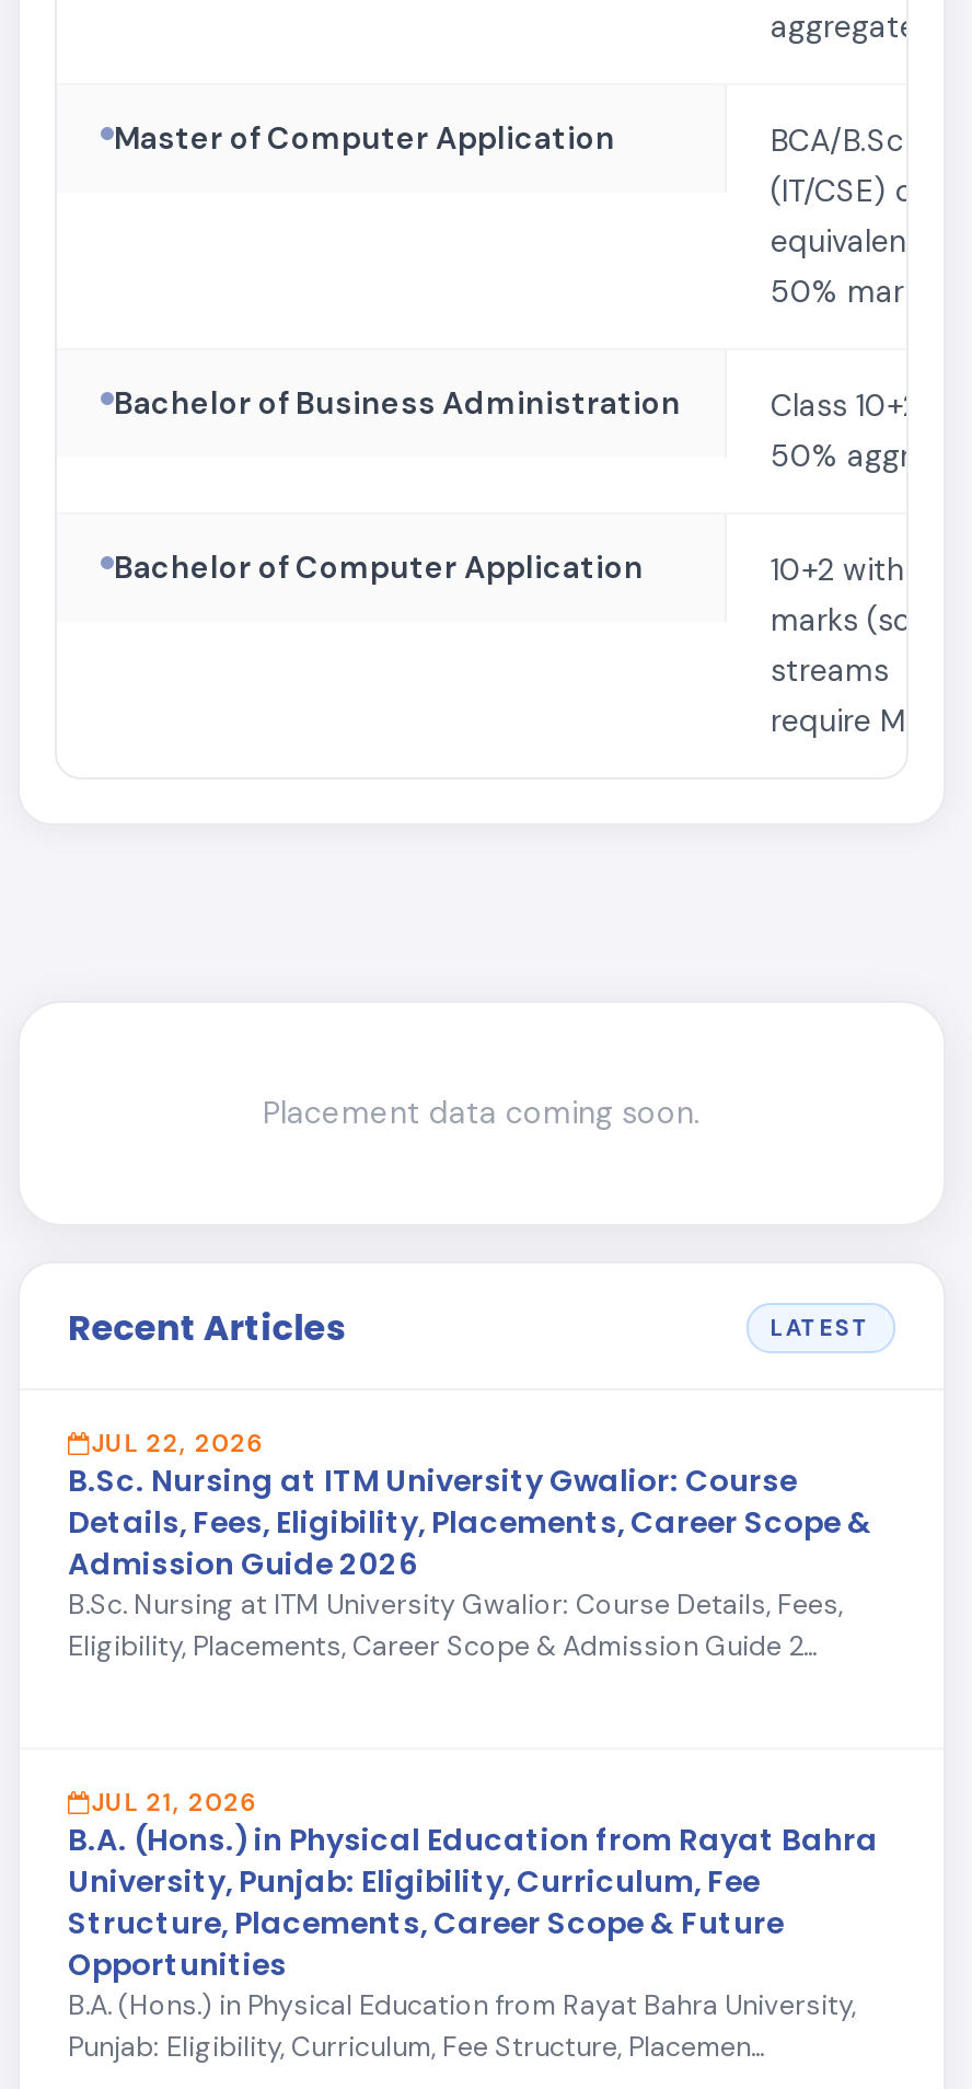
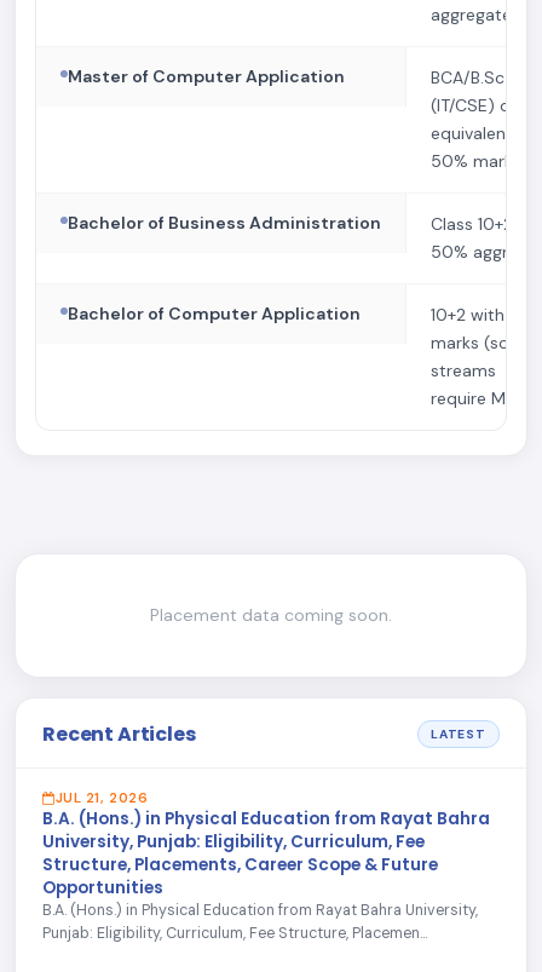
- JUL 22, 2026
- B.Sc. Nursing at ITM University Gwalior: Course
- Details, Fees, Eligibility, Placements, Career Scope &
- Admission Guide 2026
- B.Sc. Nursing at ITM University Gwalior: Course Details, Fees,
- Eligibility, Placements, Career Scope & Admission Guide 2...
